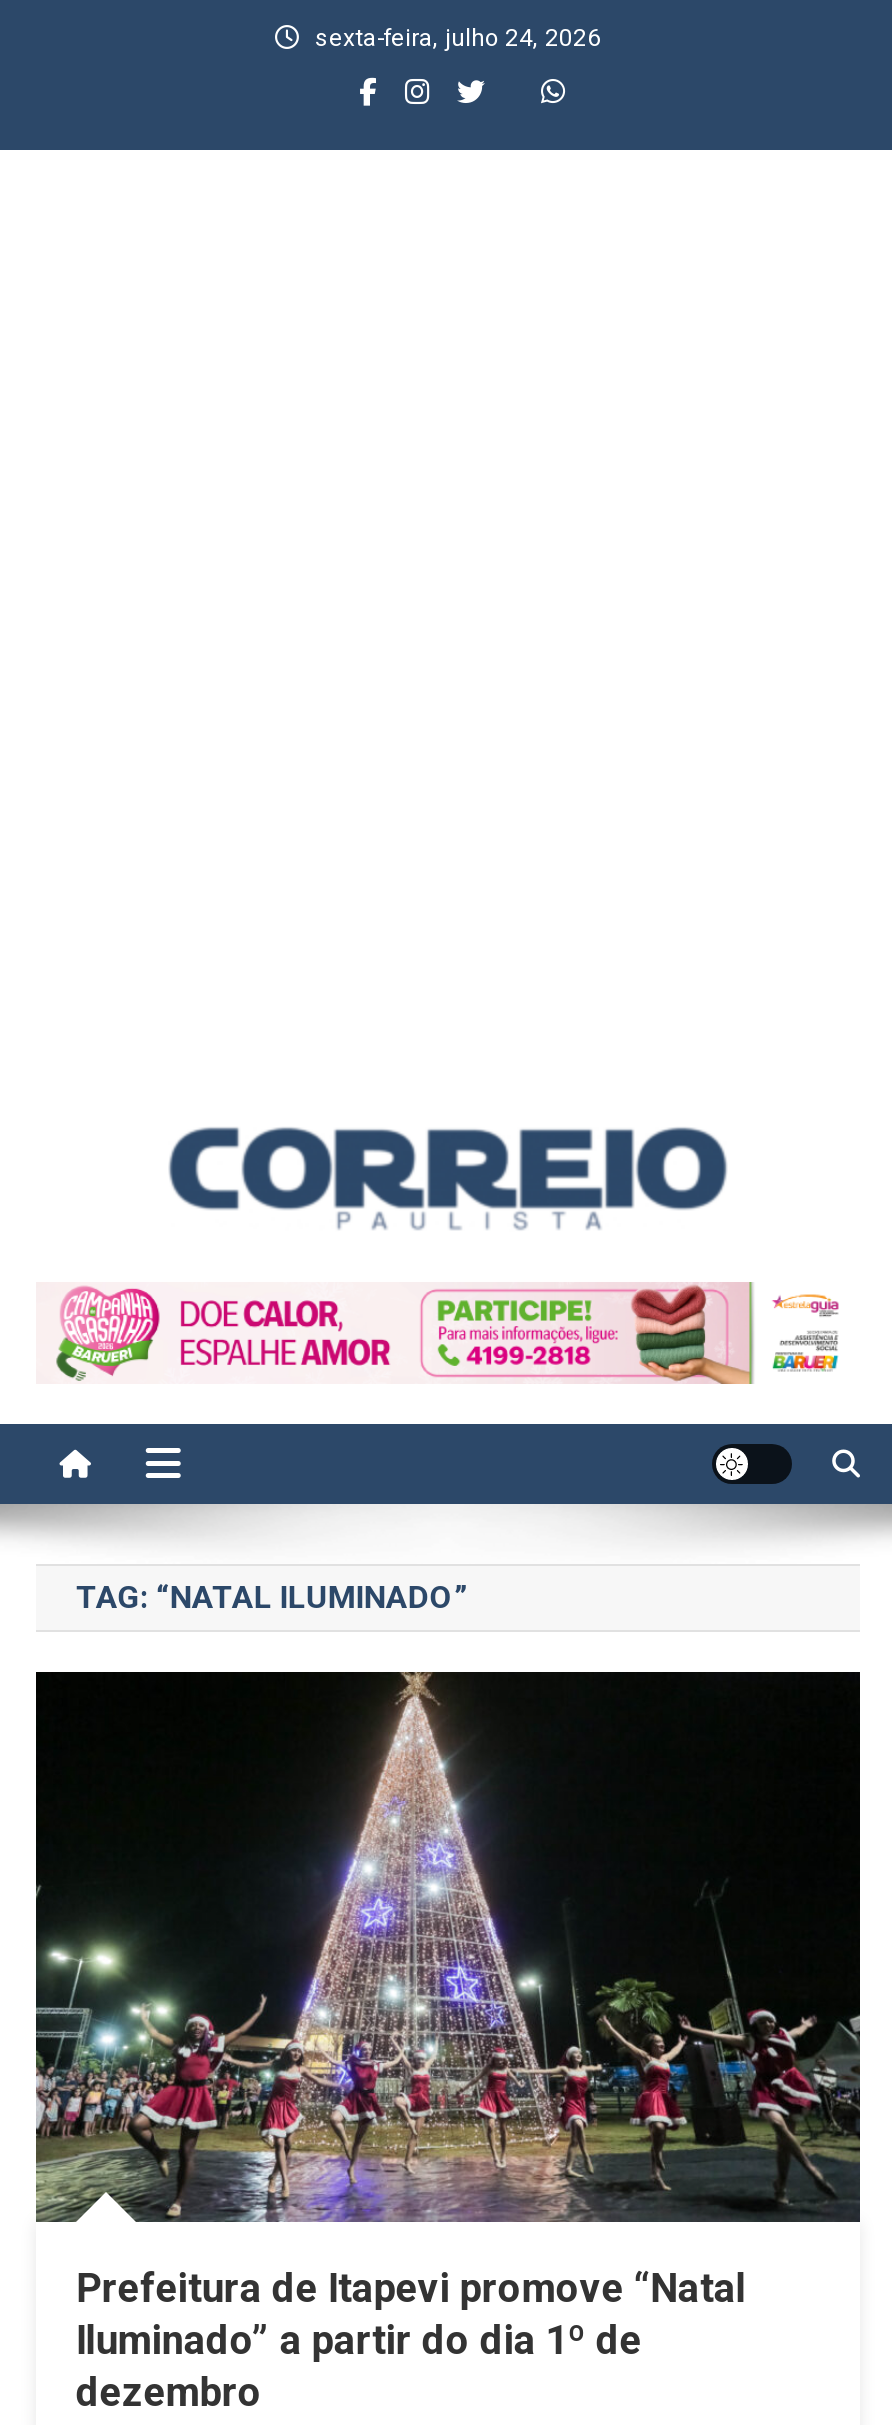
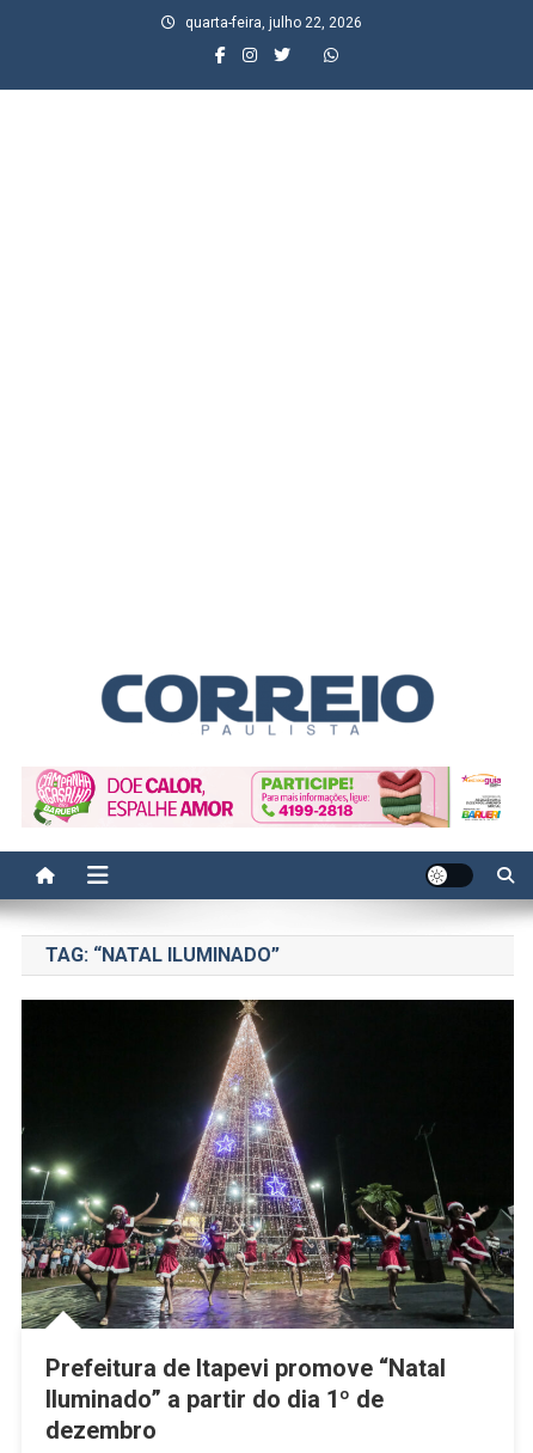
- sexta-feira, julho 24, 2026
+ quarta-feira, julho 22, 2026
